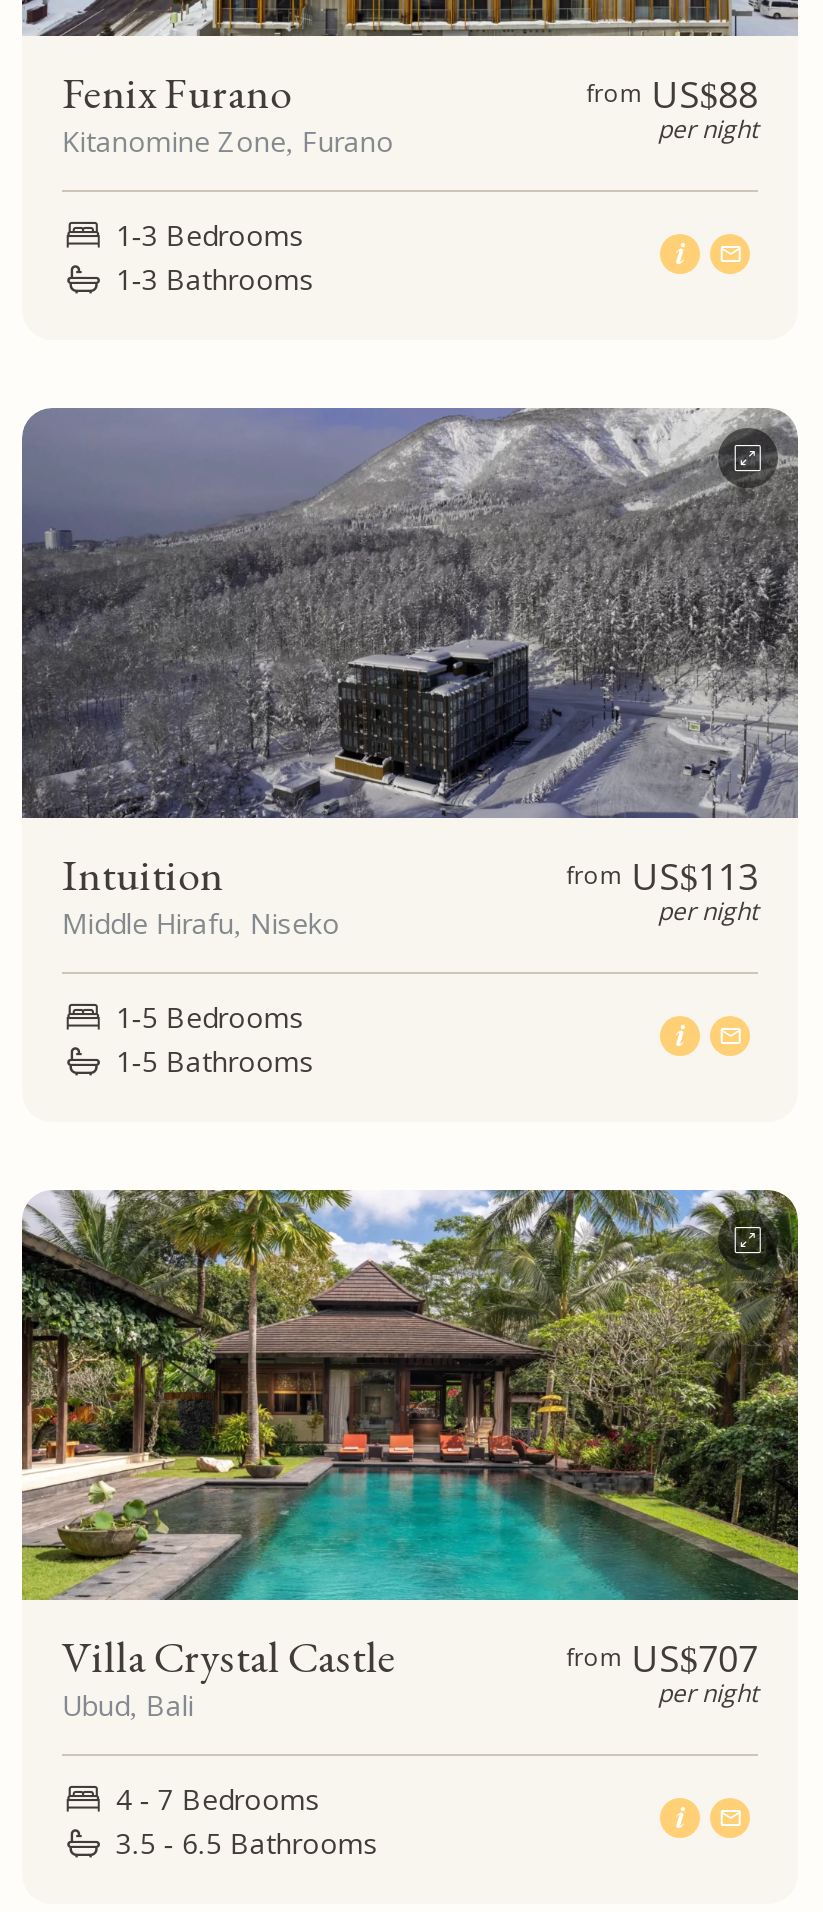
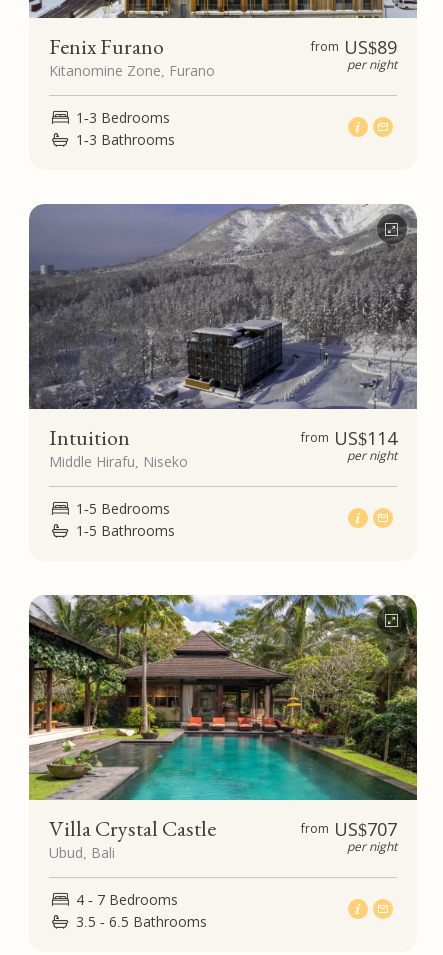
- from US$88
+ from US$89

- from US$113
+ from US$114
